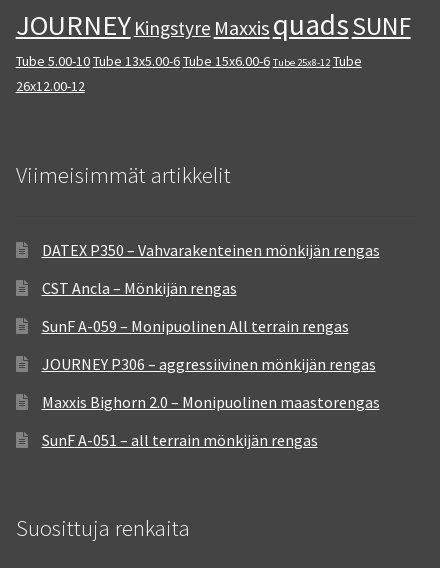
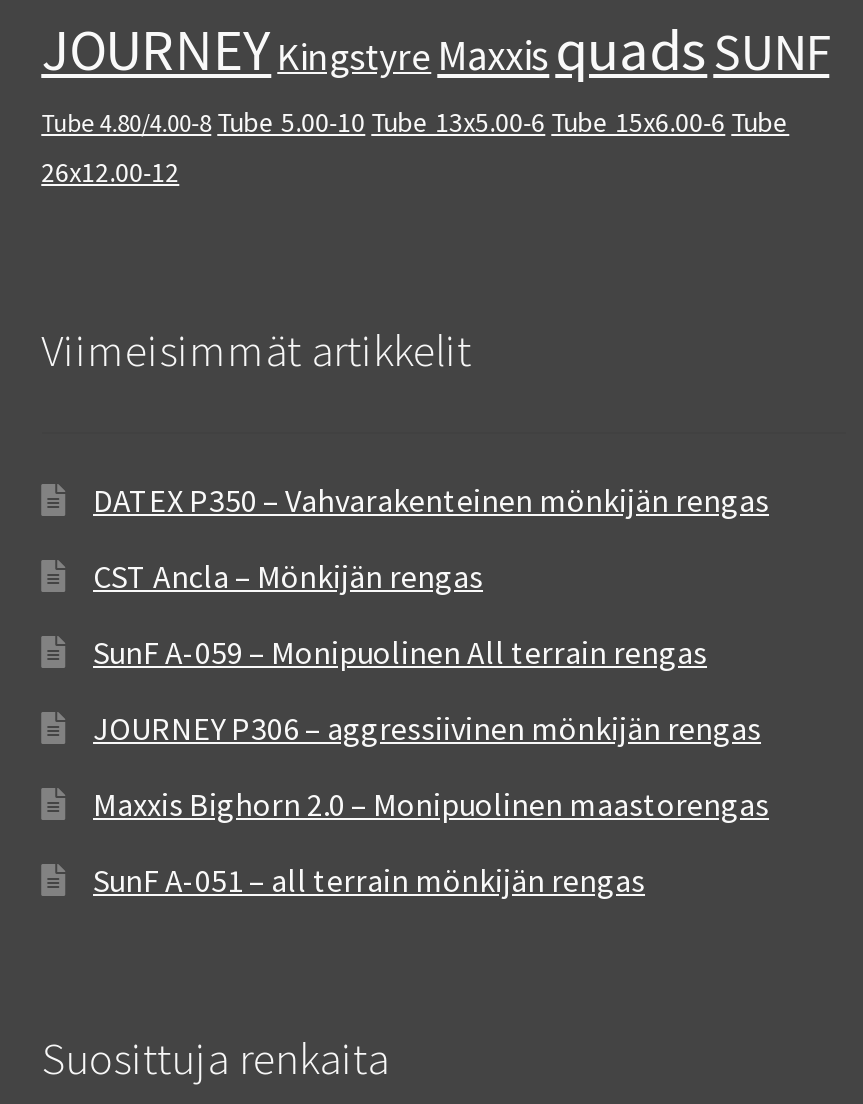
- Tube 5.00-10 Tube 13x5.00-6 Tube 15x6.00-6 Tube 25x8-12 Tube
+ Tube 4.80/4.00-8 Tube 5.00-10 Tube 13x5.00-6 Tube 15x6.00-6 Tube
